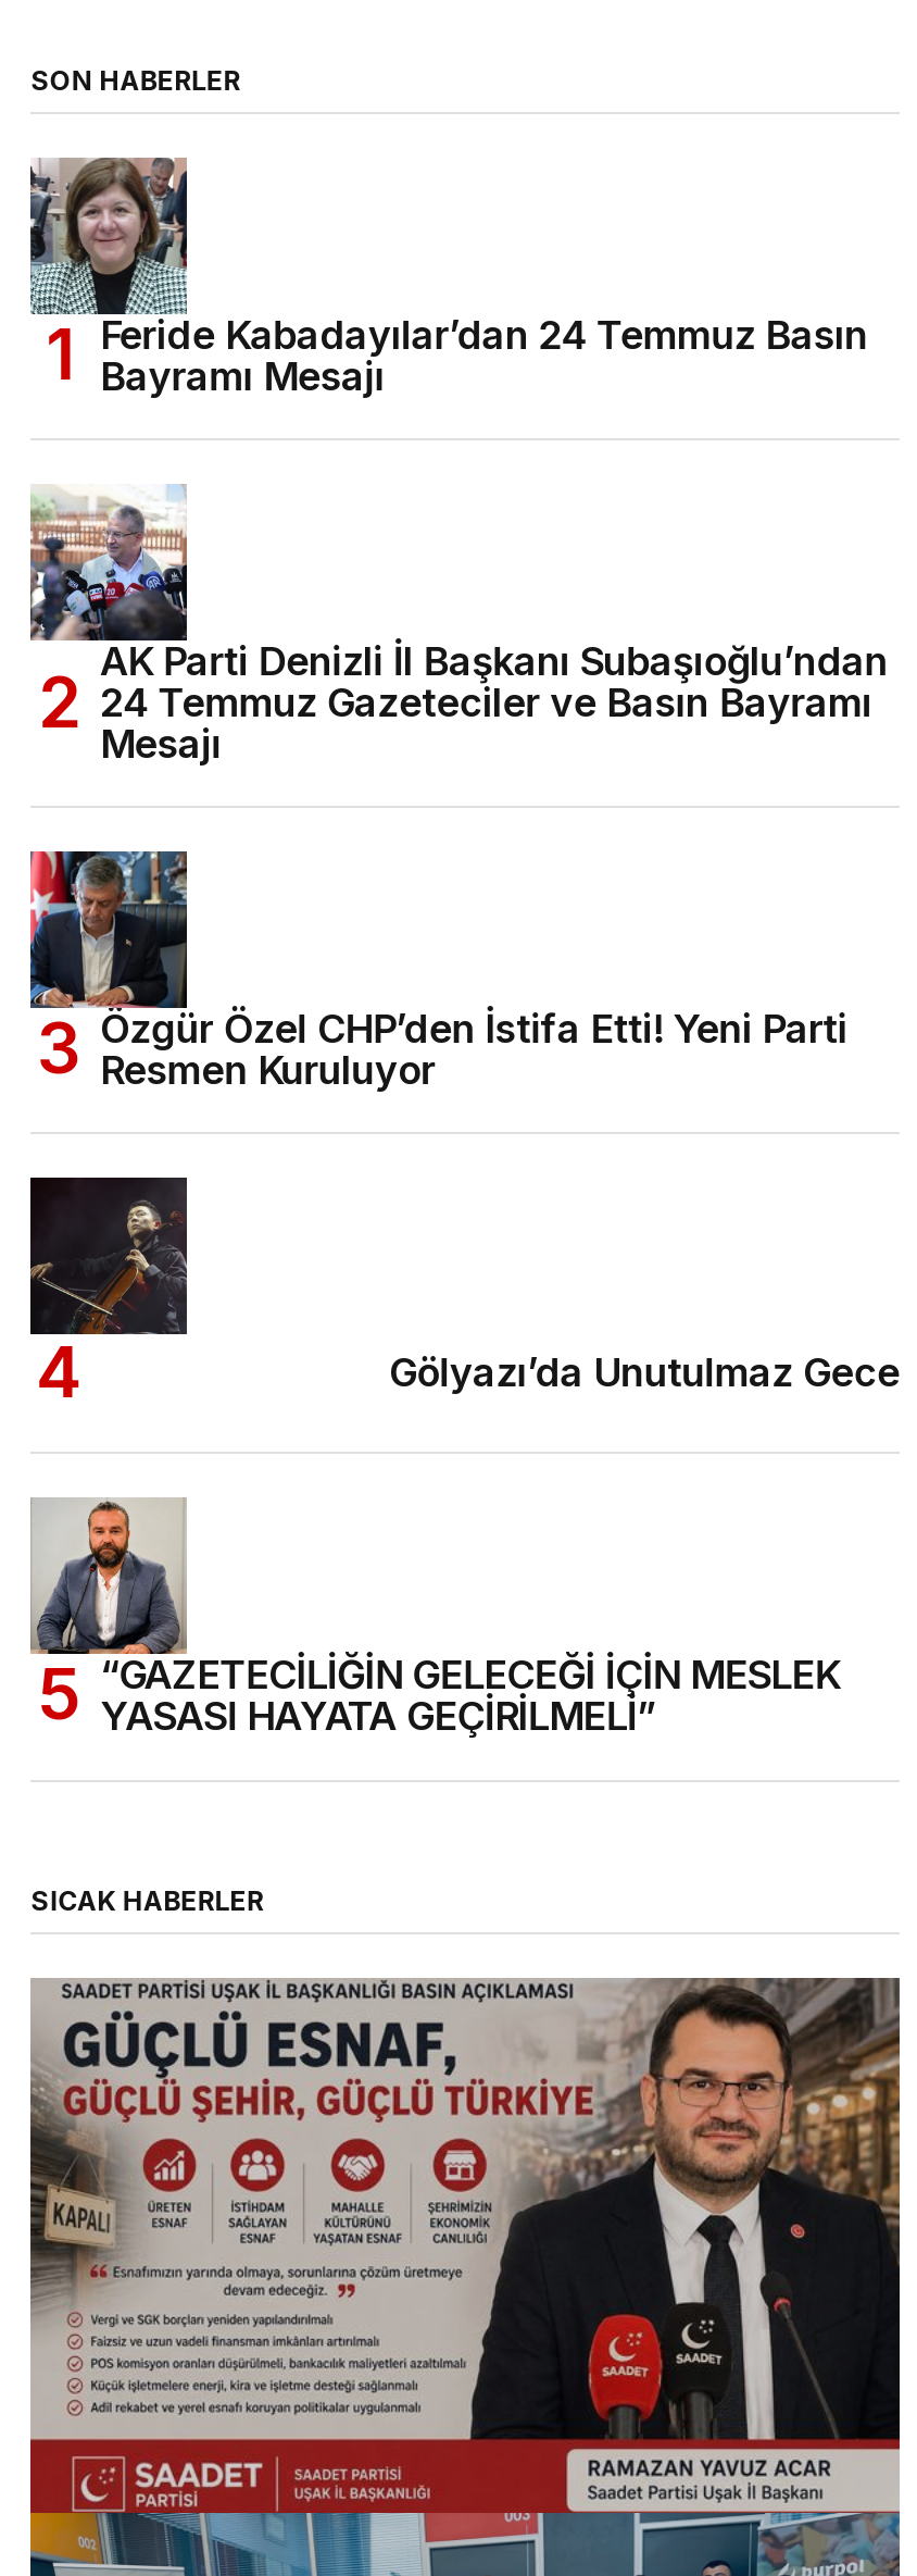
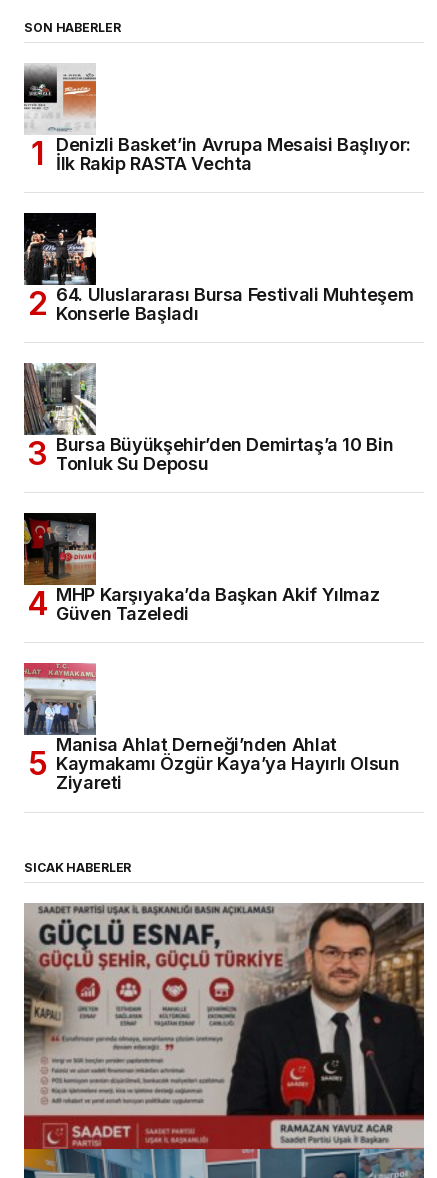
- [image]
- Feride Kabadayılar’dan 24 Temmuz Basın
- Bayramı Mesajı
+ [image]
+ Denizli Basket’in Avrupa Mesaisi Başlıyor:
+ İlk Rakip RASTA Vechta

- [image]
- AK Parti Denizli İl Başkanı Subaşıoğlu’ndan
- 24 Temmuz Gazeteciler ve Basın Bayramı
- Mesajı
+ [image]
+ 64. Uluslararası Bursa Festivali Muhteşem
+ Konserle Başladı

- [image]
- Özgür Özel CHP’den İstifa Etti! Yeni Parti
- Resmen Kuruluyor
+ [image]
+ Bursa Büyükşehir’den Demirtaş’a 10 Bin
+ Tonluk Su Deposu

- [image]
+ [image]

- Gölyazı’da Unutulmaz Gece
+ MHP Karşıyaka’da Başkan Akif Yılmaz
+ Güven Tazeledi

- [image]
- “GAZETECİLİĞİN GELECEĞİ İÇİN MESLEK
- YASASI HAYATA GEÇİRİLMELİ”
+ [image]
+ Manisa Ahlat Derneği’nden Ahlat
+ Kaymakamı Özgür Kaya’ya Hayırlı Olsun
+ Ziyareti
